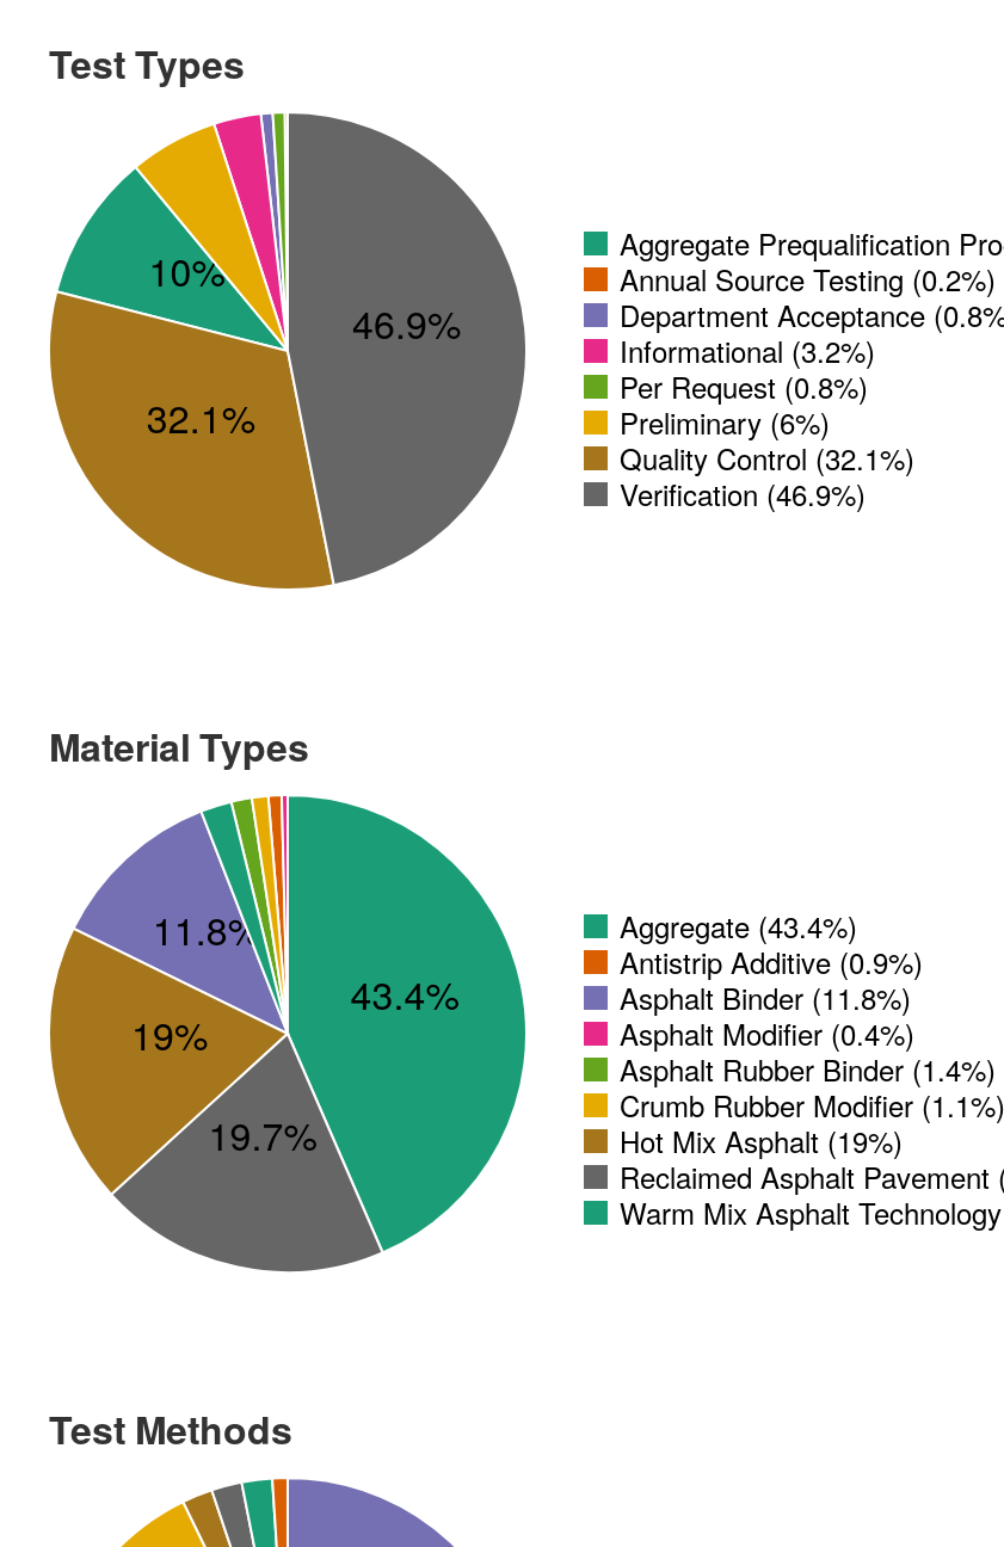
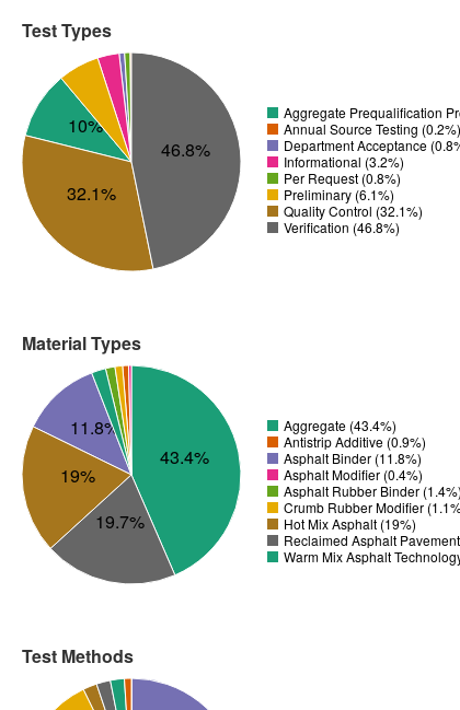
- 46.9%
+ 46.8%

- Preliminary (6%)
+ Preliminary (6.1%)

- Verification (46.9%)
+ Verification (46.8%)
